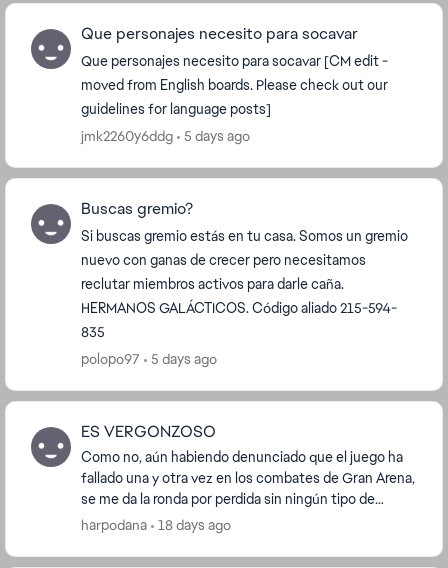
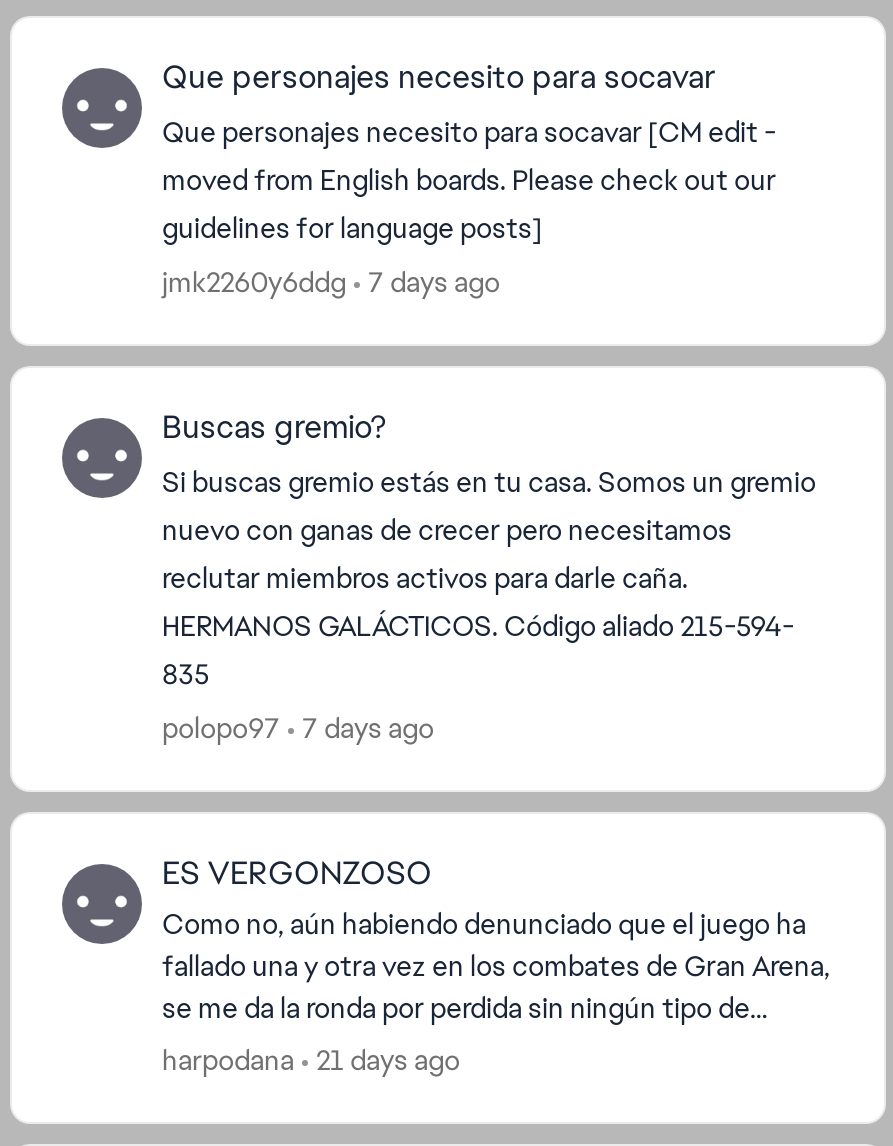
- jmk2260y6ddg 5 days ago
+ jmk2260y6ddg 7 days ago

- polopo97 5 days ago
+ polopo97 7 days ago

- 18 days ago
+ 21 days ago
